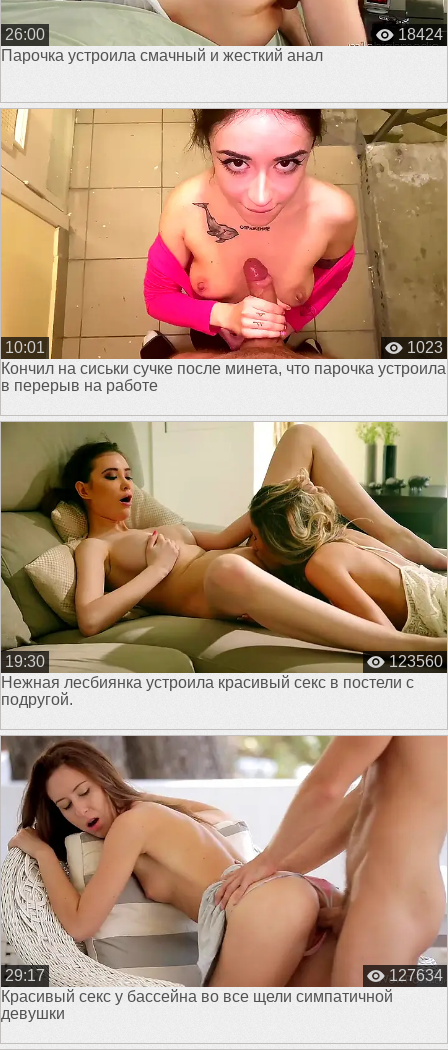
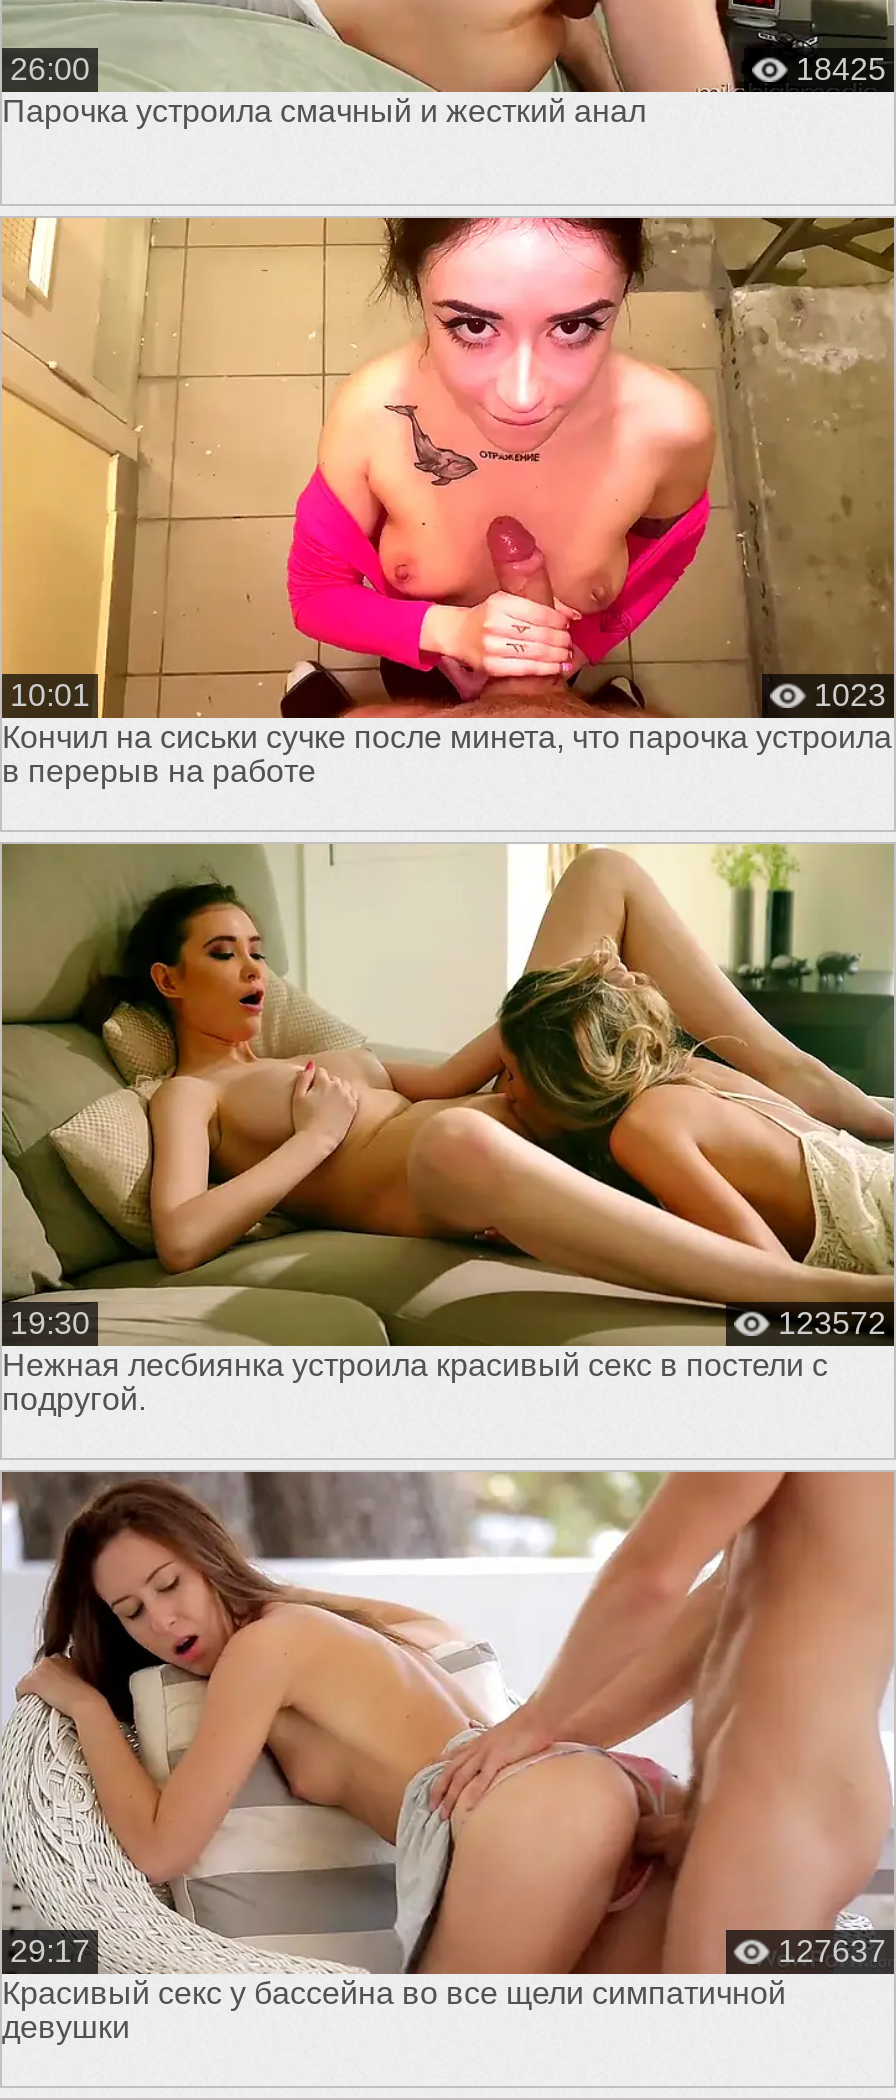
- 18424
+ 18425

- 123560
+ 123572

- 127634
+ 127637
